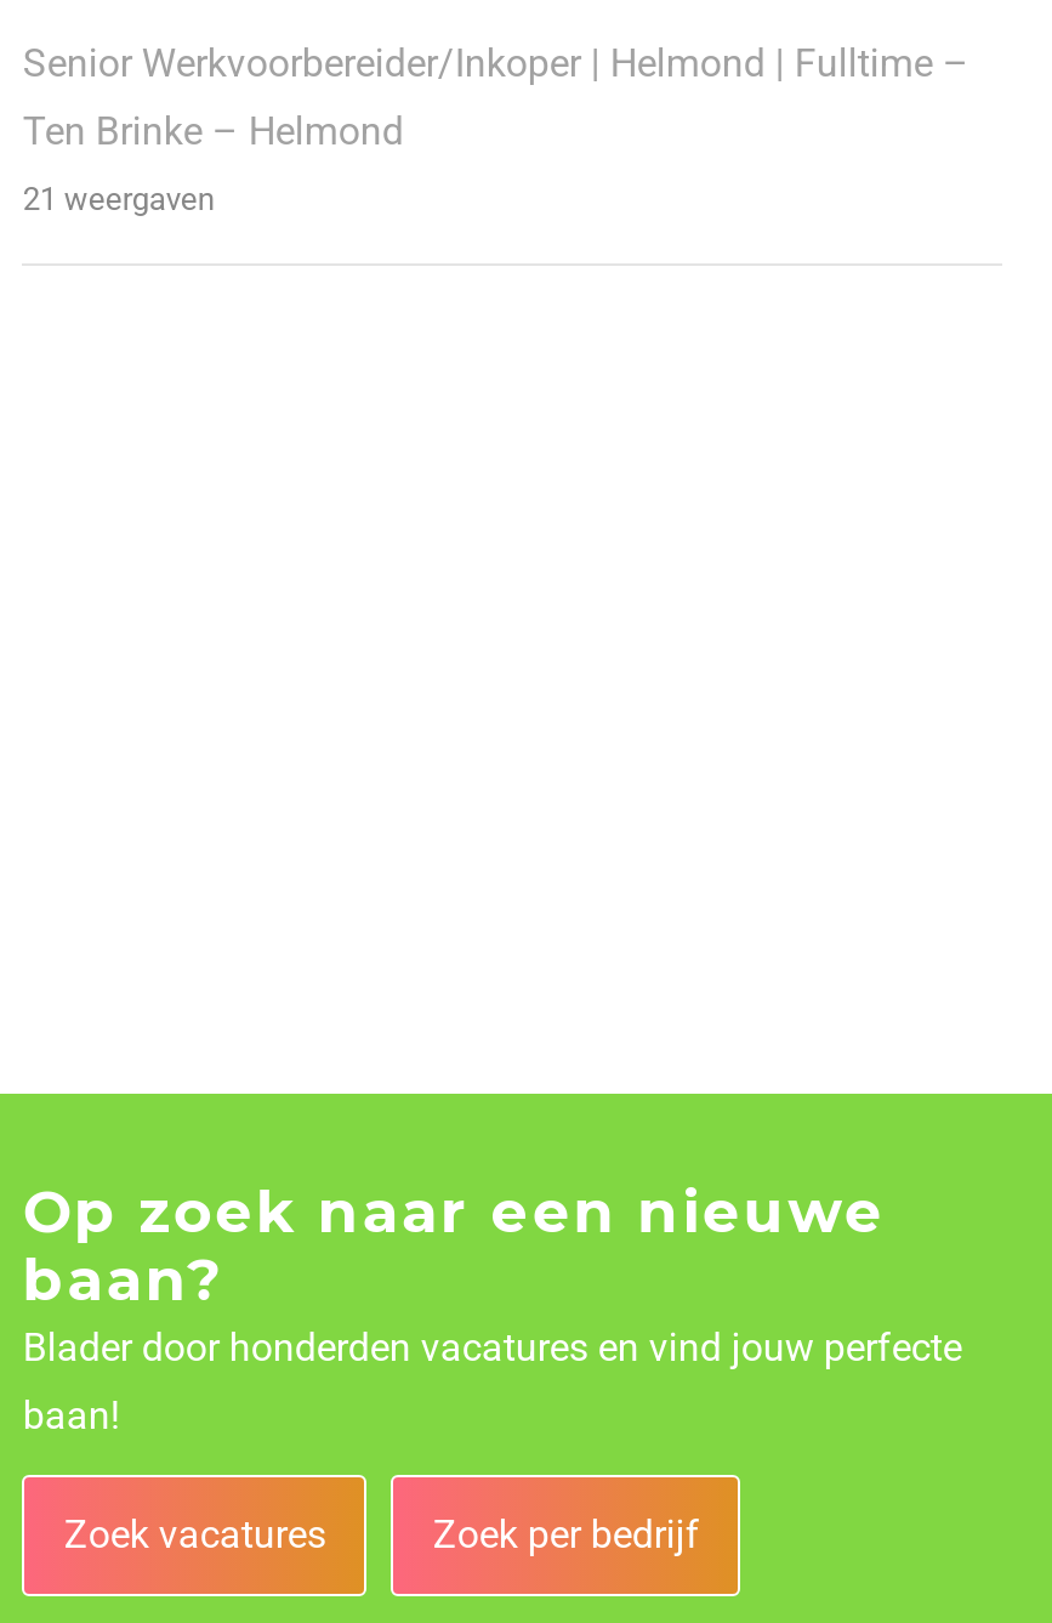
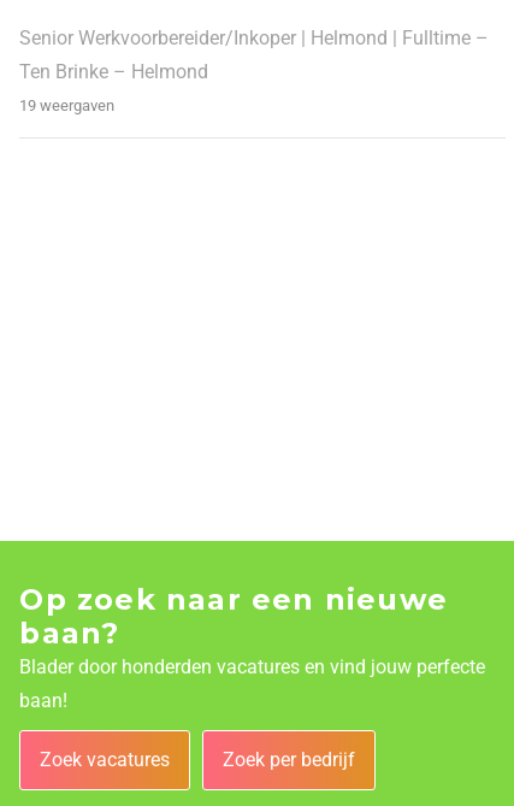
- 21 weergaven
+ 19 weergaven
